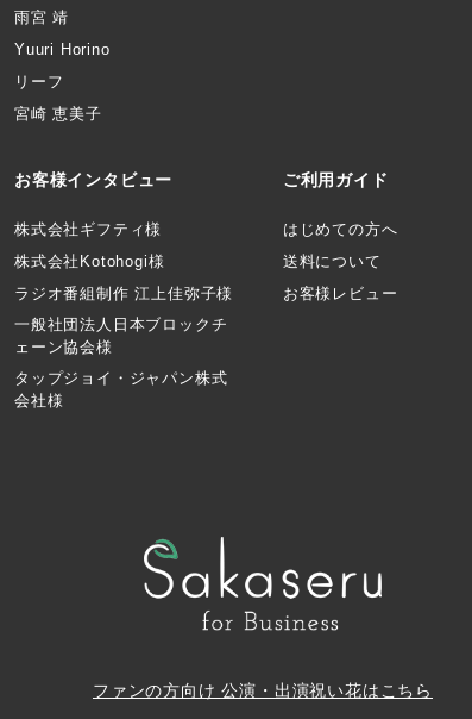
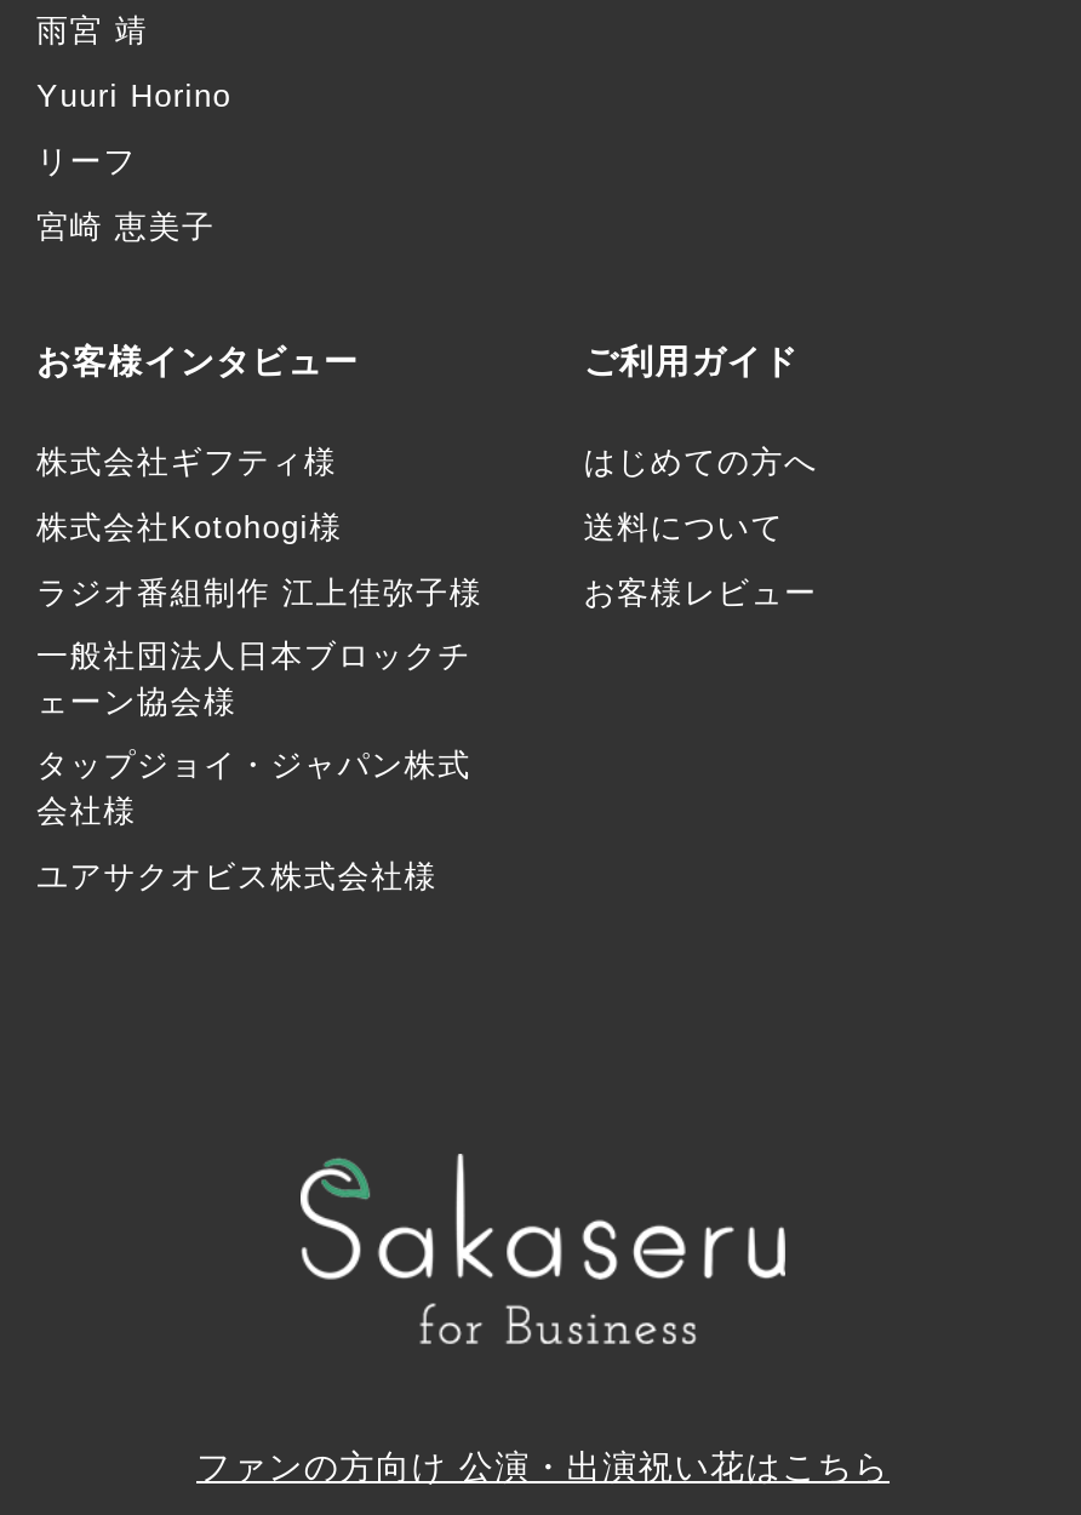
+ ユアサクオビス株式会社様
